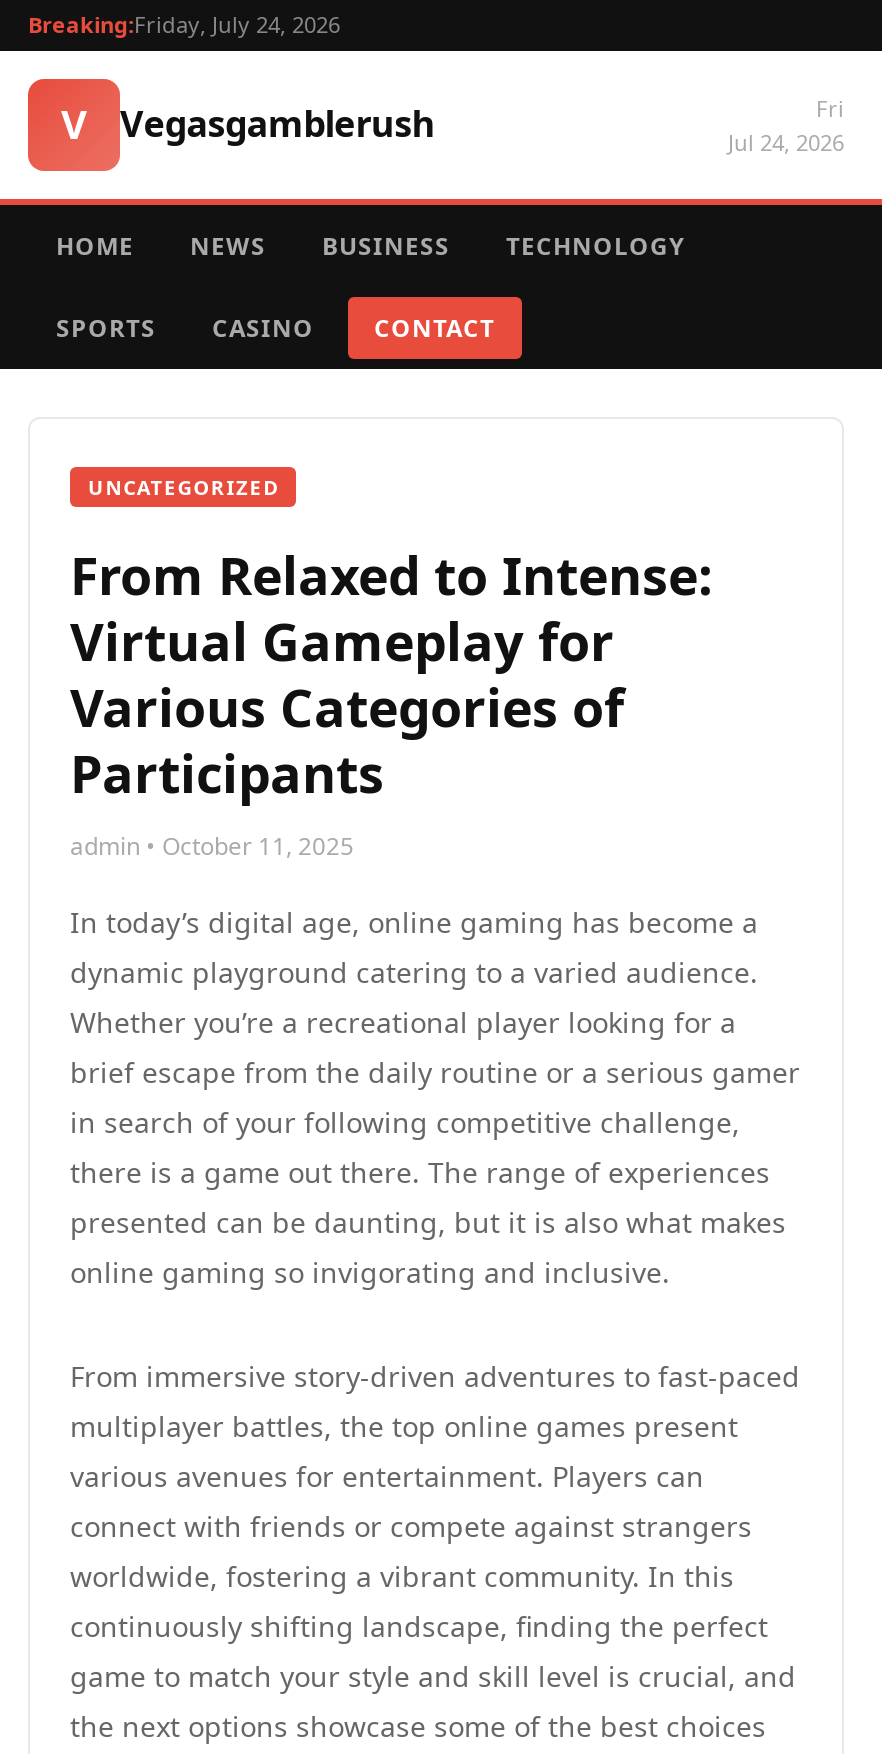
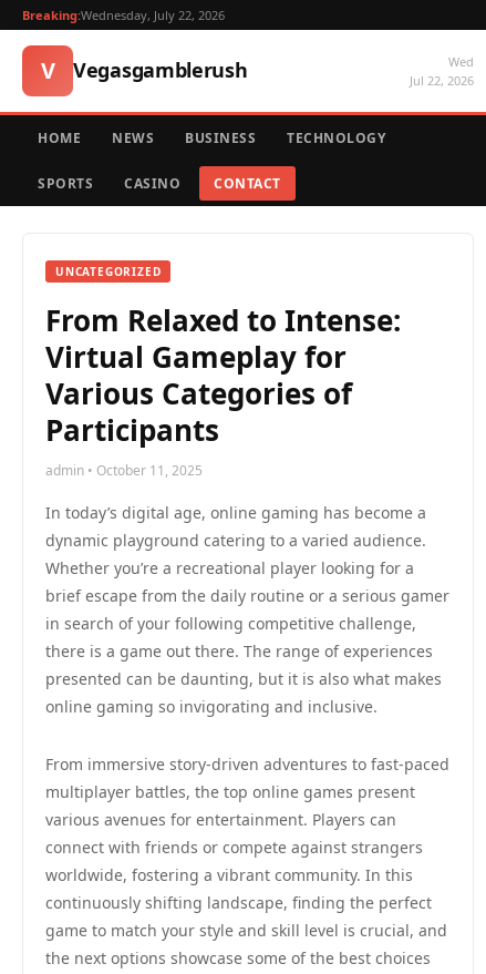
- Breaking:Friday, July 24, 2026
+ Breaking:Wednesday, July 22, 2026

- Fri
- Jul 24, 2026
+ Wed
+ Jul 22, 2026
